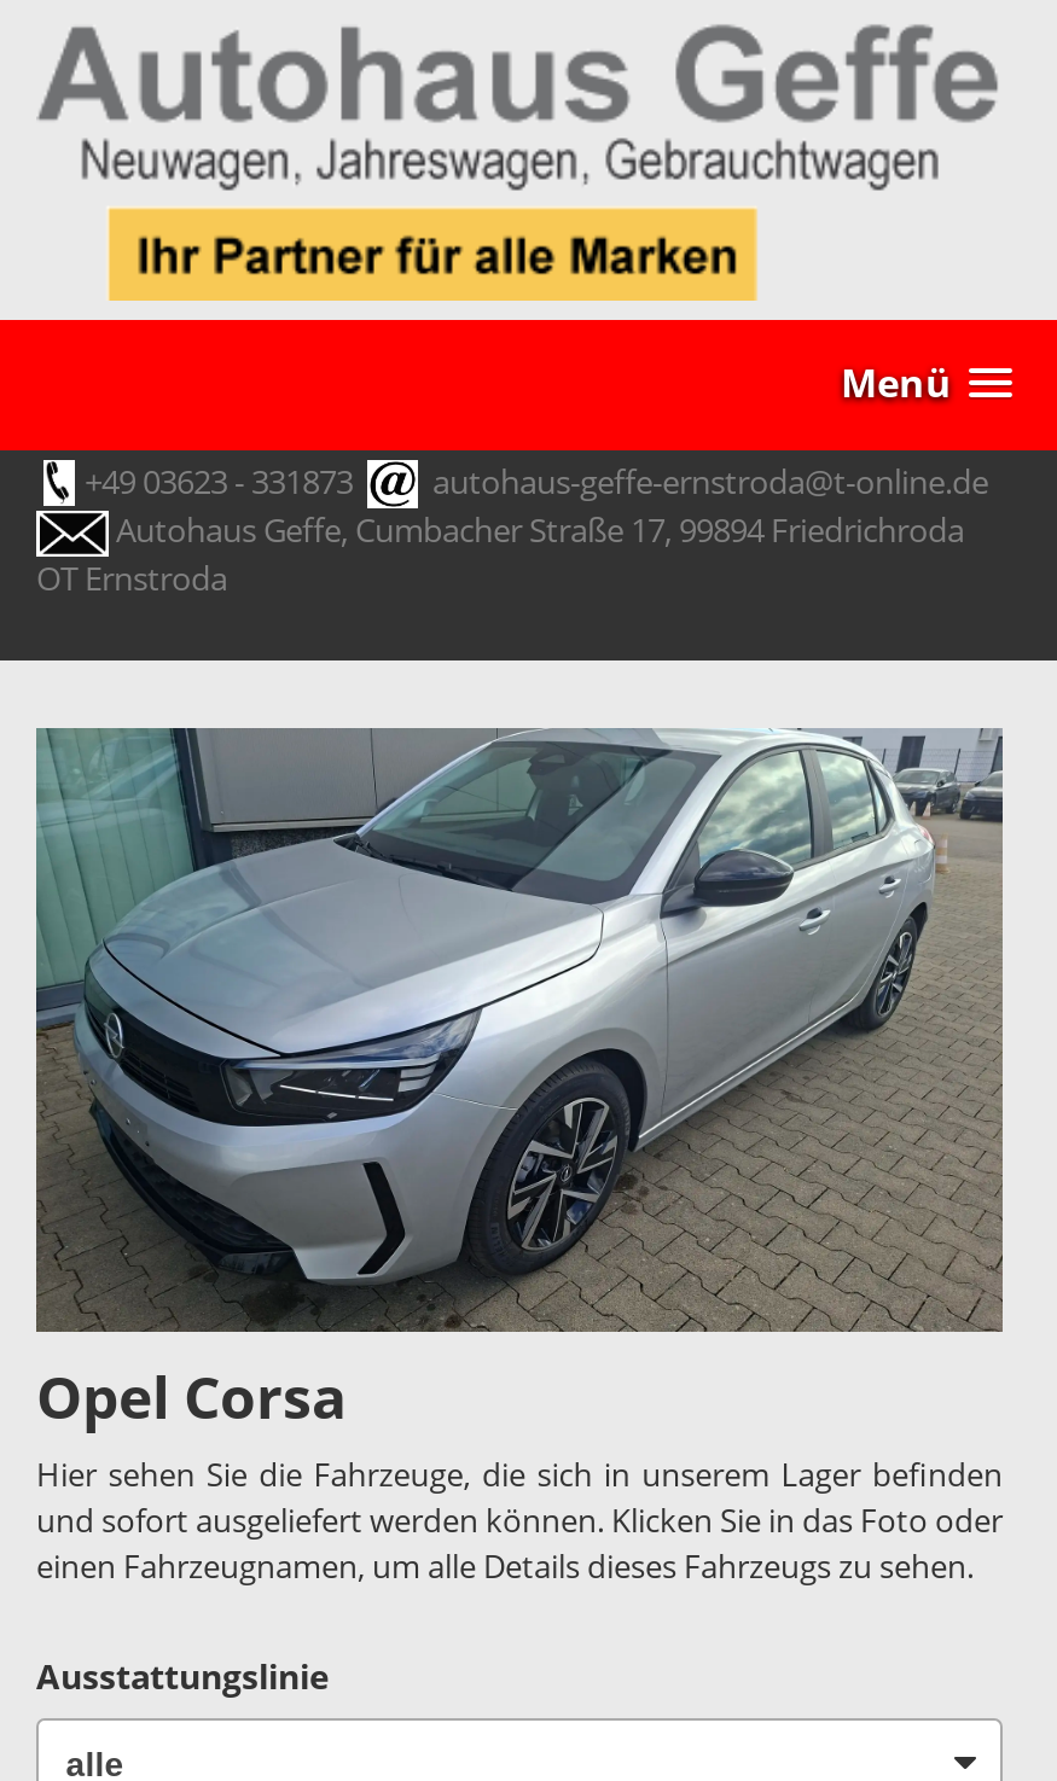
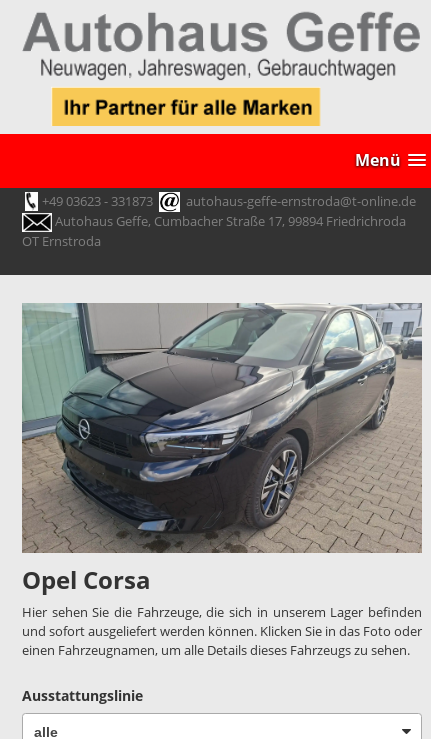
- [image]
+ [image]
